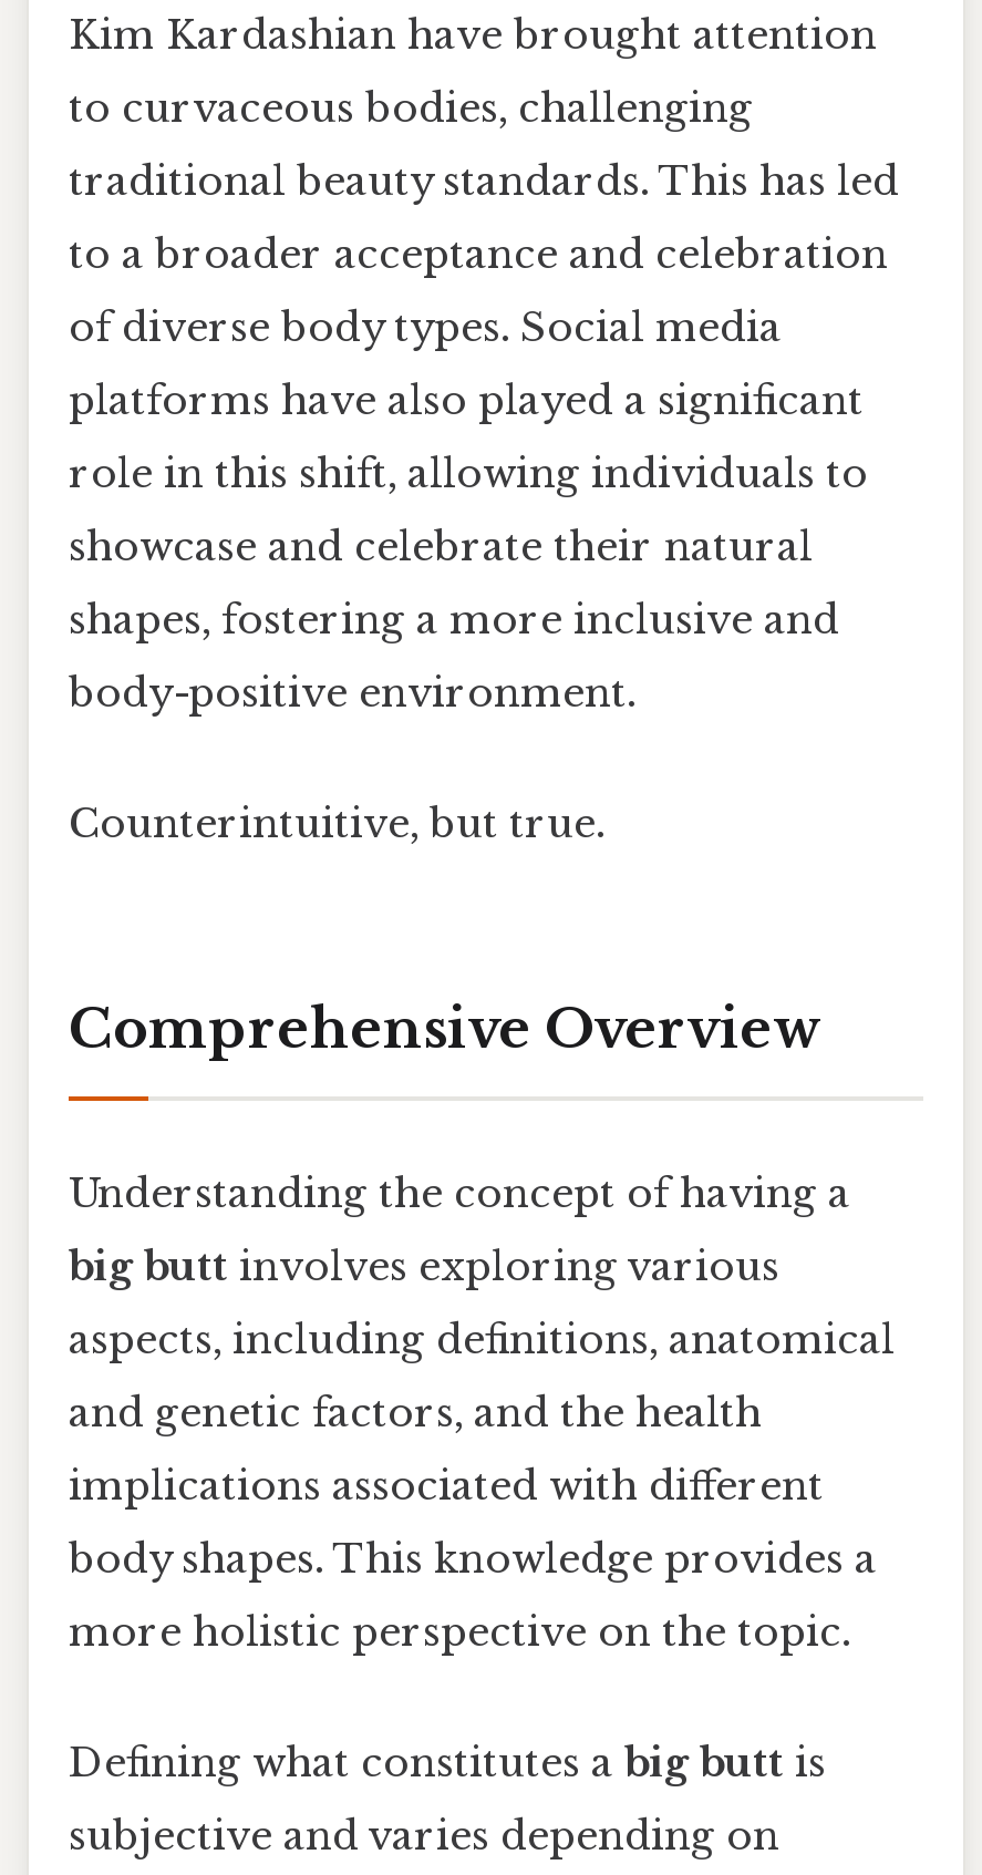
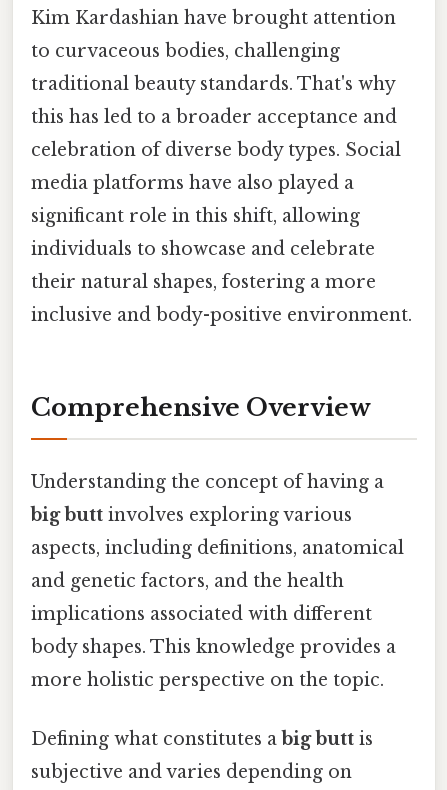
- traditional beauty standards. This has led
- to a broader acceptance and celebration
- of diverse body types. Social media
- platforms have also played a significant
- role in this shift, allowing individuals to
- showcase and celebrate their natural
- shapes, fostering a more inclusive and
- body-positive environment.
- Counterintuitive, but true.
+ traditional beauty standards. That's why
+ this has led to a broader acceptance and
+ celebration of diverse body types. Social
+ media platforms have also played a
+ significant role in this shift, allowing
+ individuals to showcase and celebrate
+ their natural shapes, fostering a more
+ inclusive and body-positive environment.
